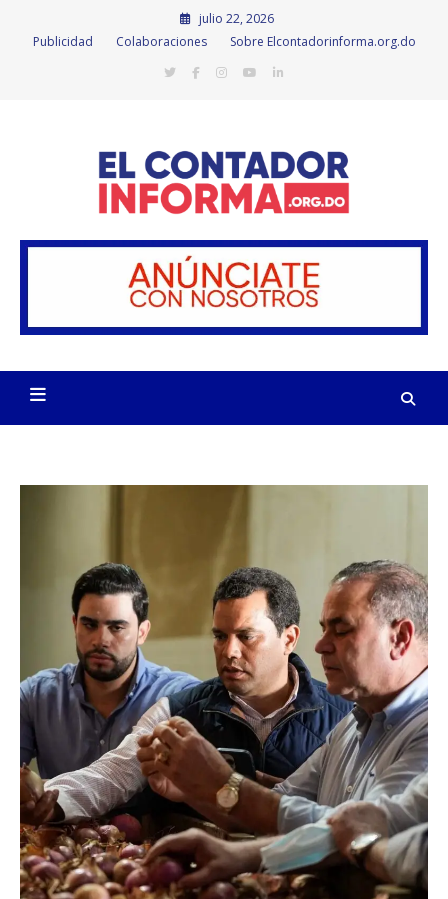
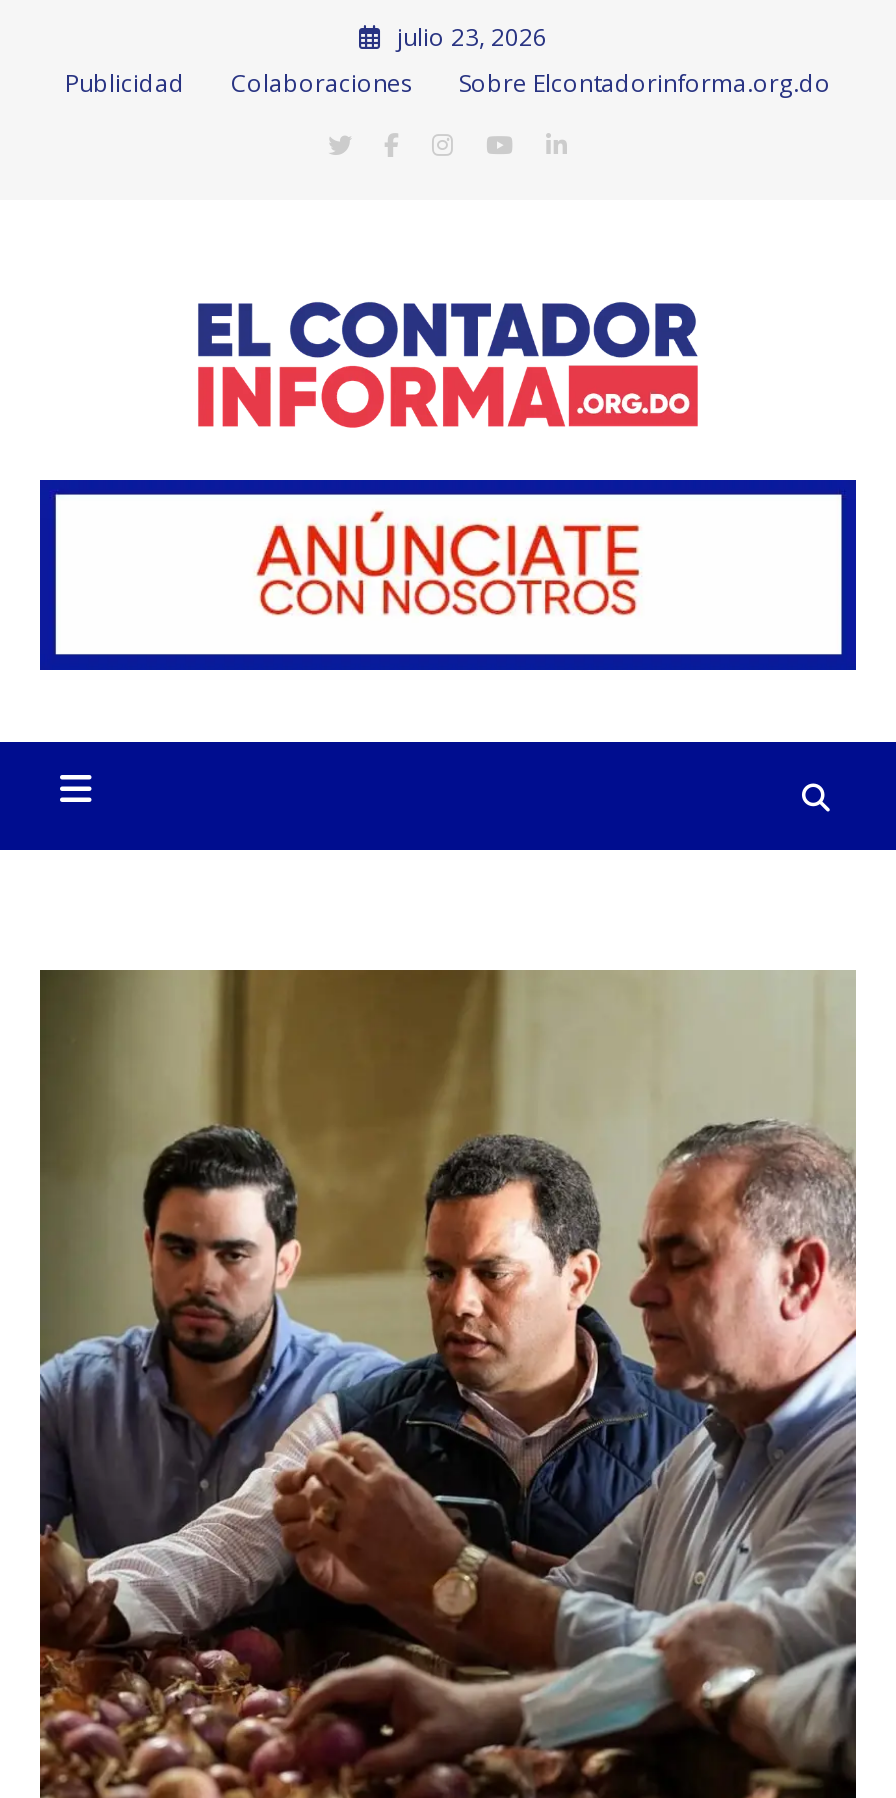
- julio 22, 2026
+ julio 23, 2026
